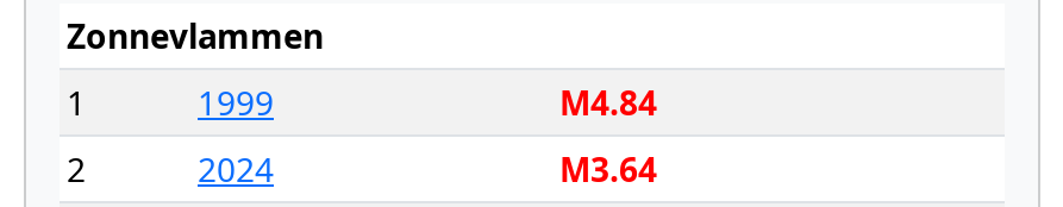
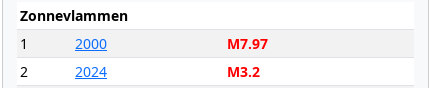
- 1999
- M4.84
+ 2000
+ M7.97

- M3.64
+ M3.2
